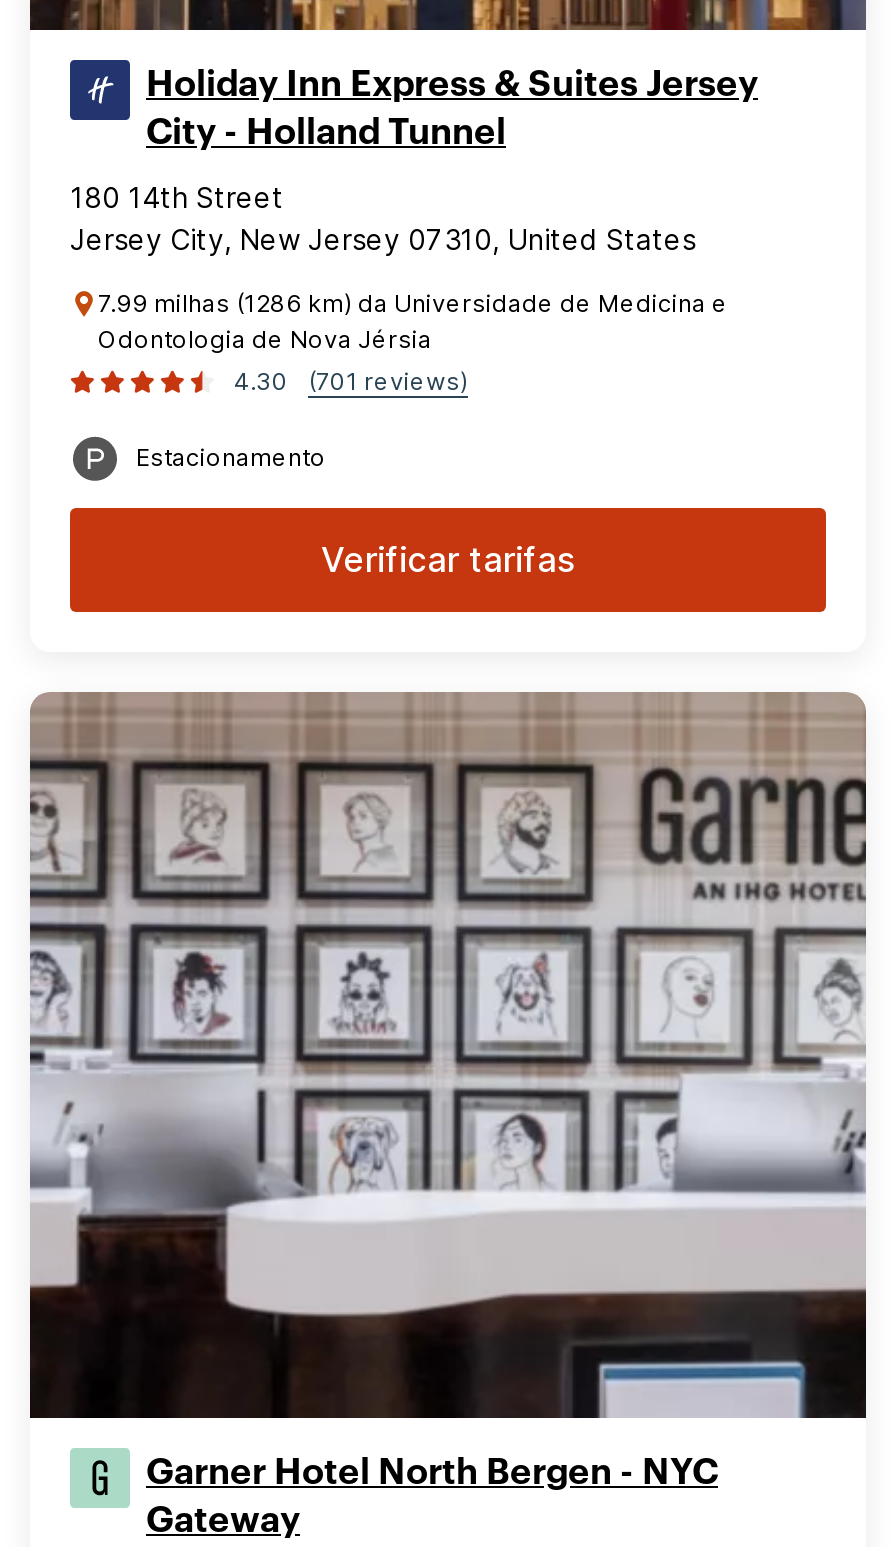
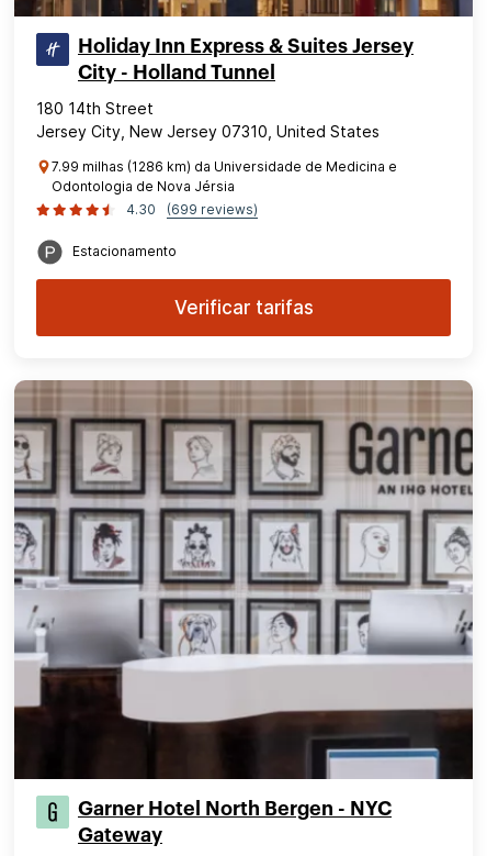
- 4.30 (701 reviews)
+ 4.30 (699 reviews)
